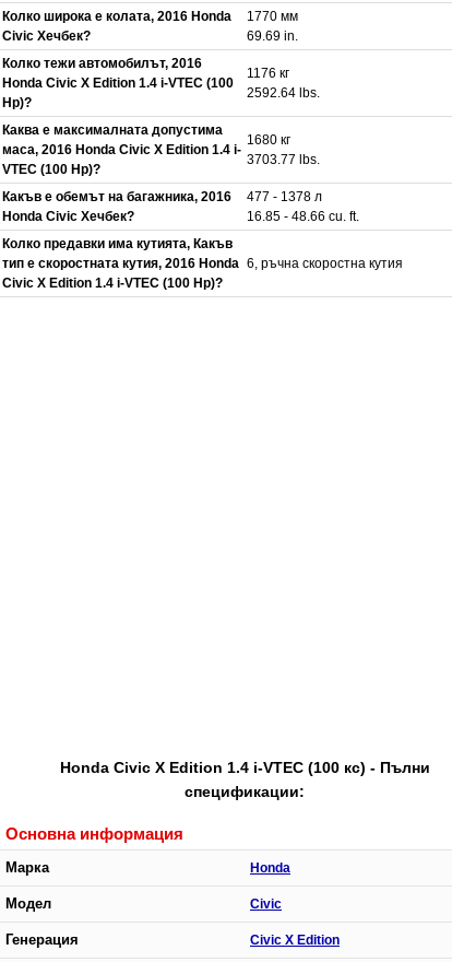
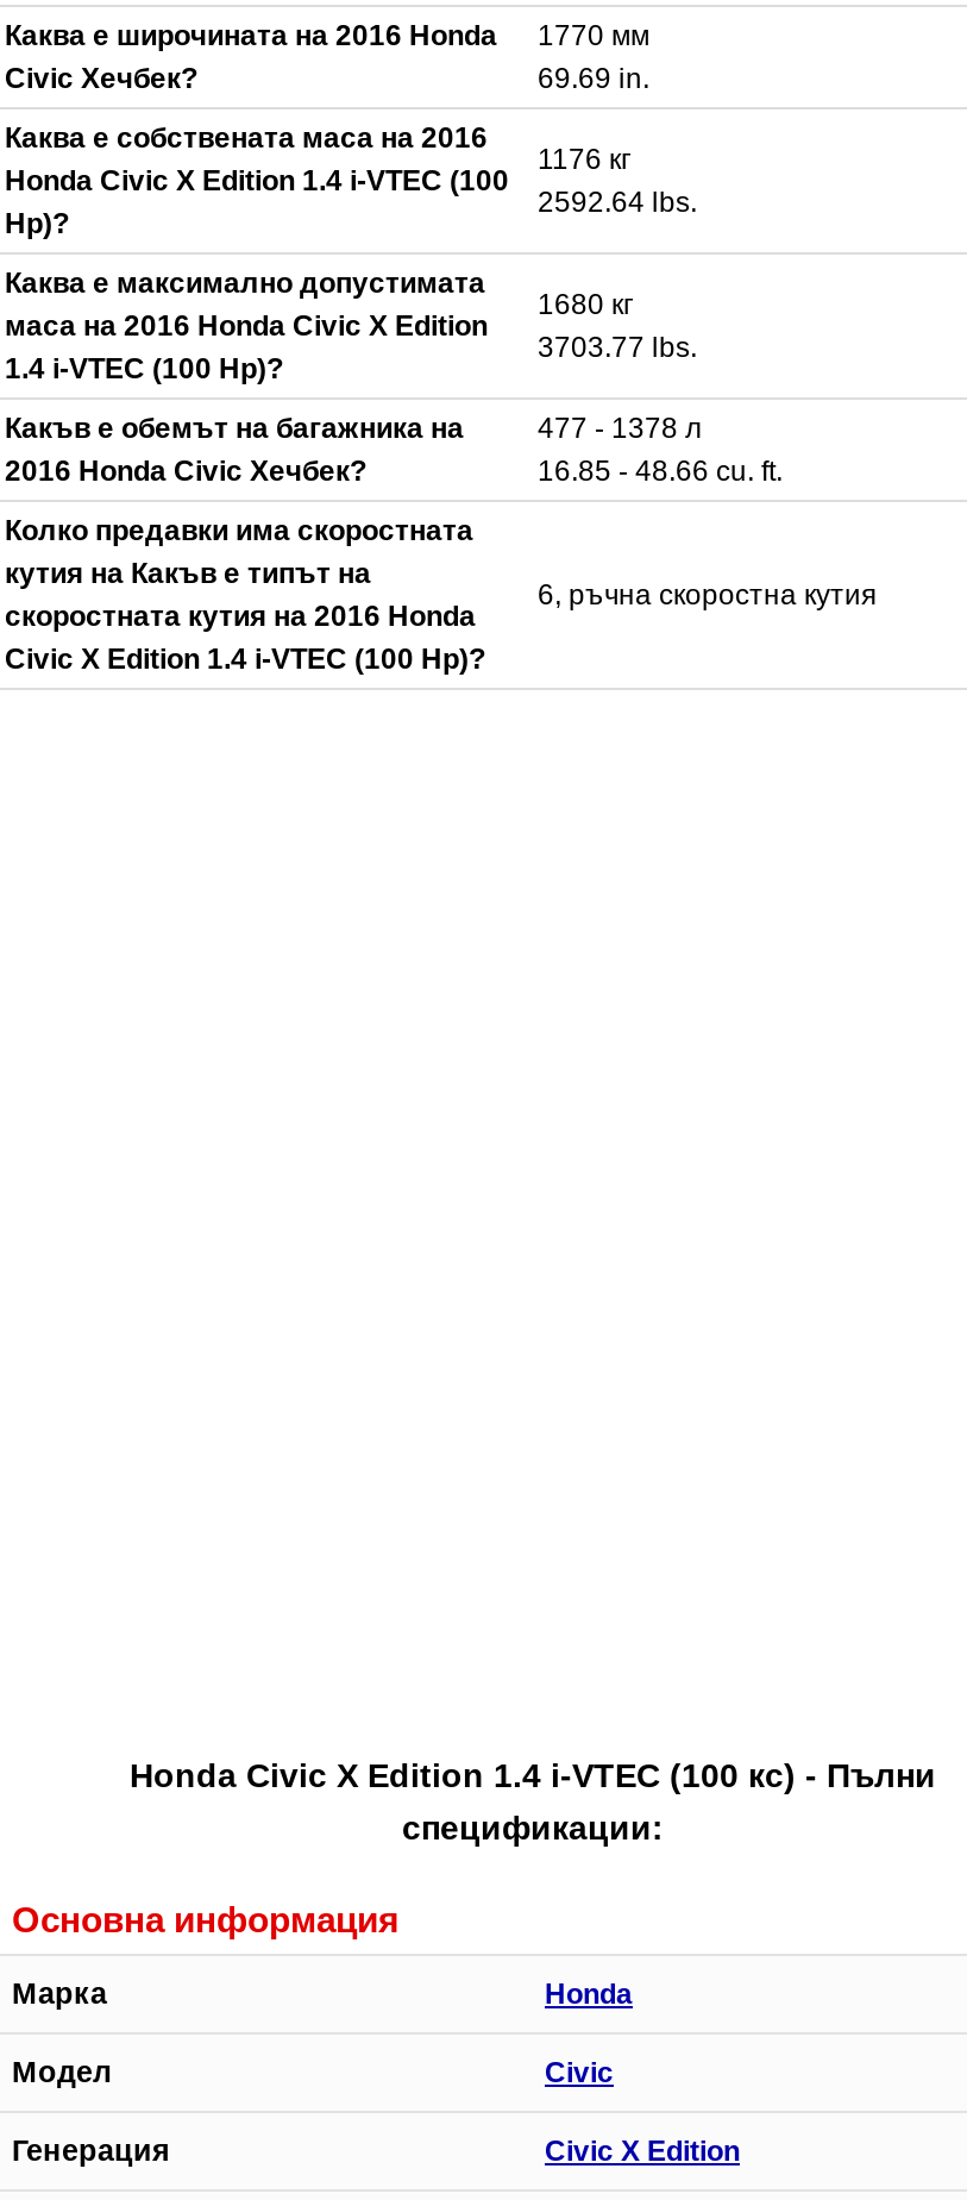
- Колко широка е колата, 2016 Honda
+ Каква е широчината на 2016 Honda

- Колко тежи автомобилът, 2016
+ Каква е собствената маса на 2016

- Каква е максималната допустима
- маса, 2016 Honda Civic X Edition 1.4 i-
- VTEC (100 Hp)?
+ Каква е максимално допустимата
+ маса на 2016 Honda Civic X Edition
+ 1.4 i-VTEC (100 Hp)?

- Какъв е обемът на багажника, 2016
- Honda Civic Хечбек?
+ Какъв е обемът на багажника на
+ 2016 Honda Civic Хечбек?

- Колко предавки има кутията, Какъв
- тип е скоростната кутия, 2016 Honda
+ Колко предавки има скоростната
+ кутия на Какъв е типът на
+ скоростната кутия на 2016 Honda
